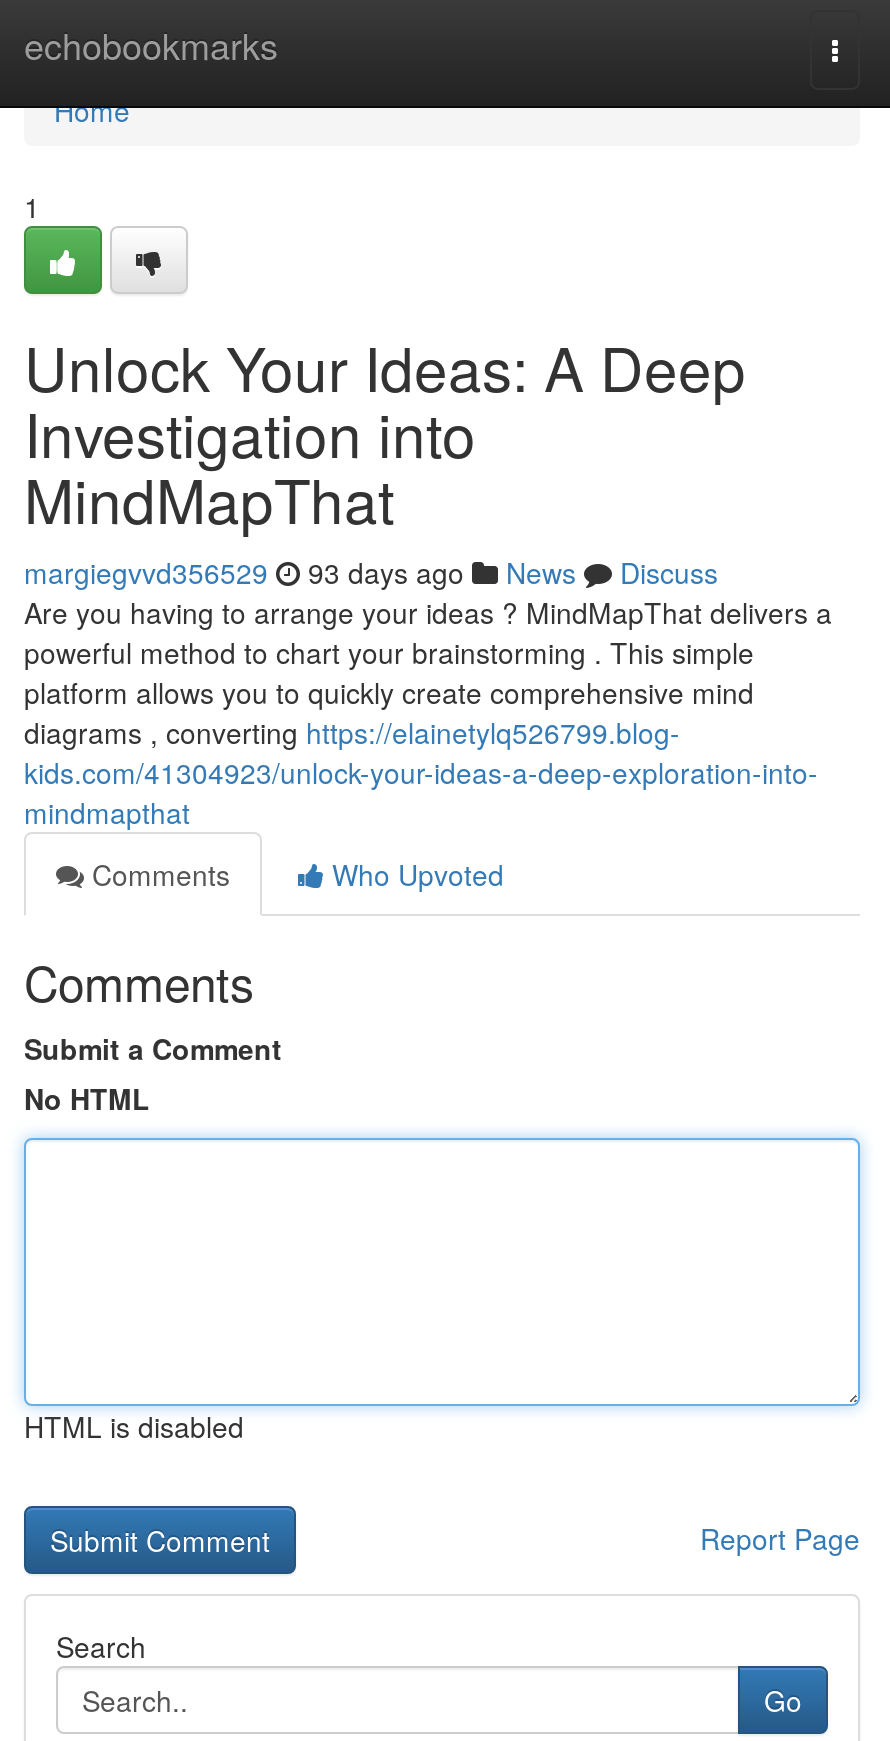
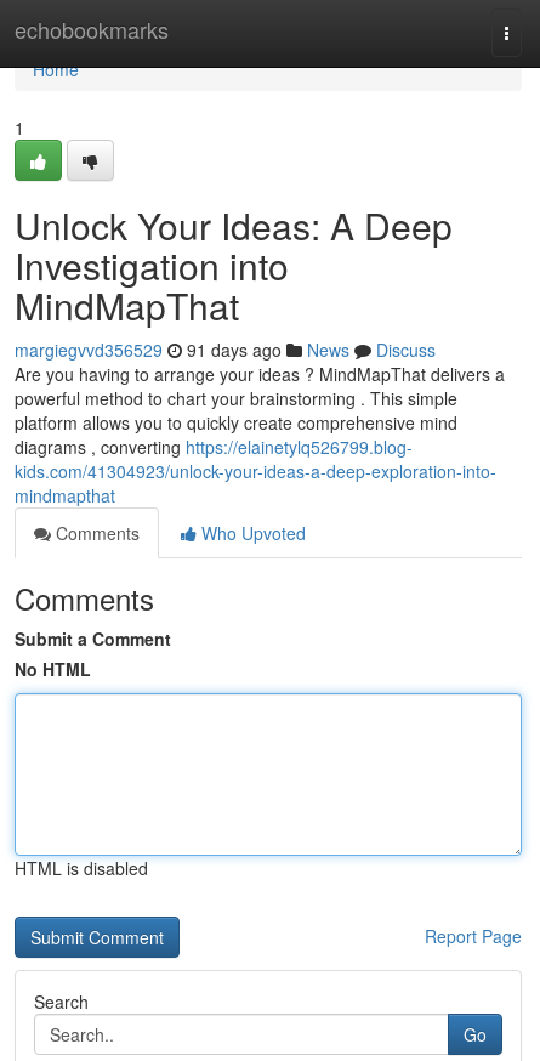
- margiegvvd356529 93 days ago News Discuss
+ margiegvvd356529 91 days ago News Discuss
